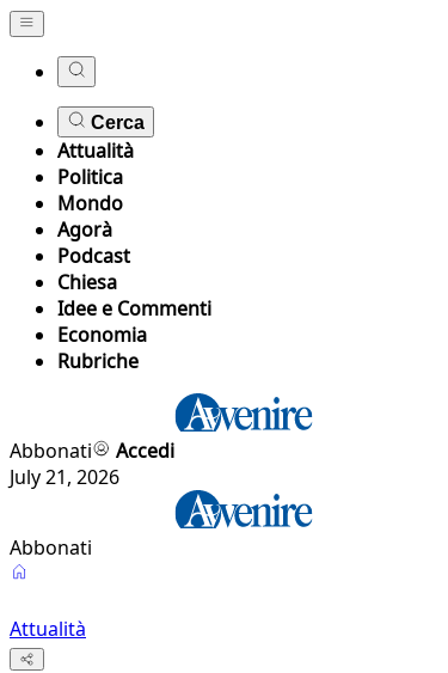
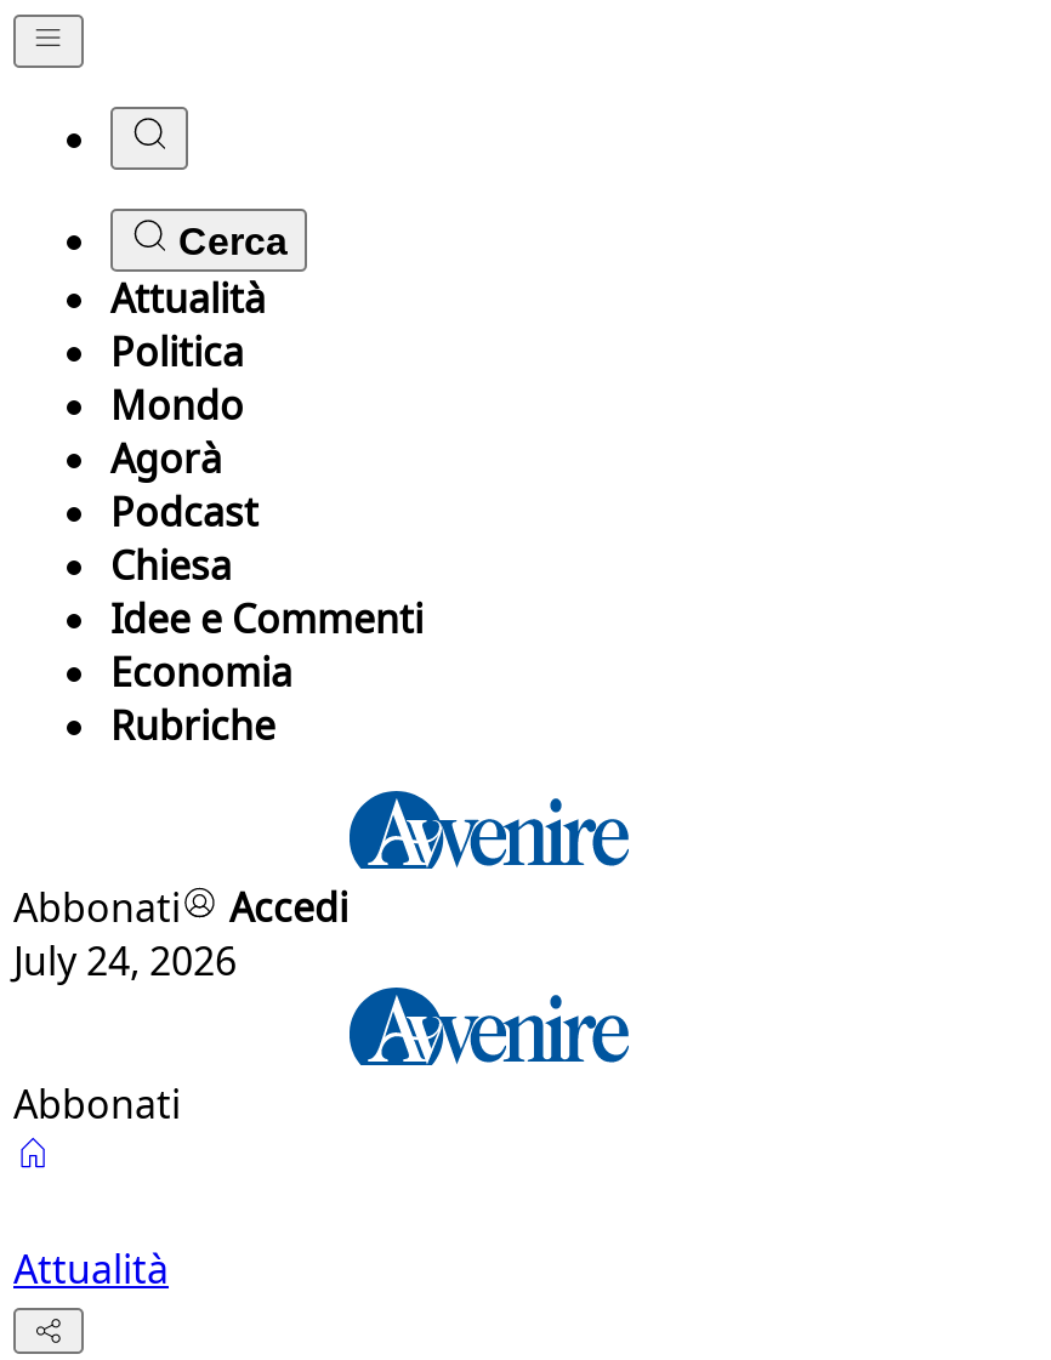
- July 21, 2026
+ July 24, 2026
